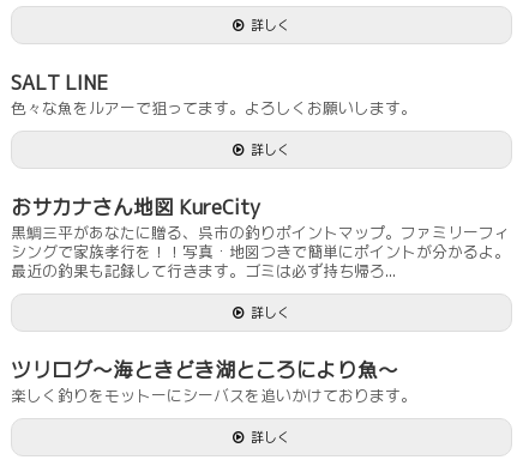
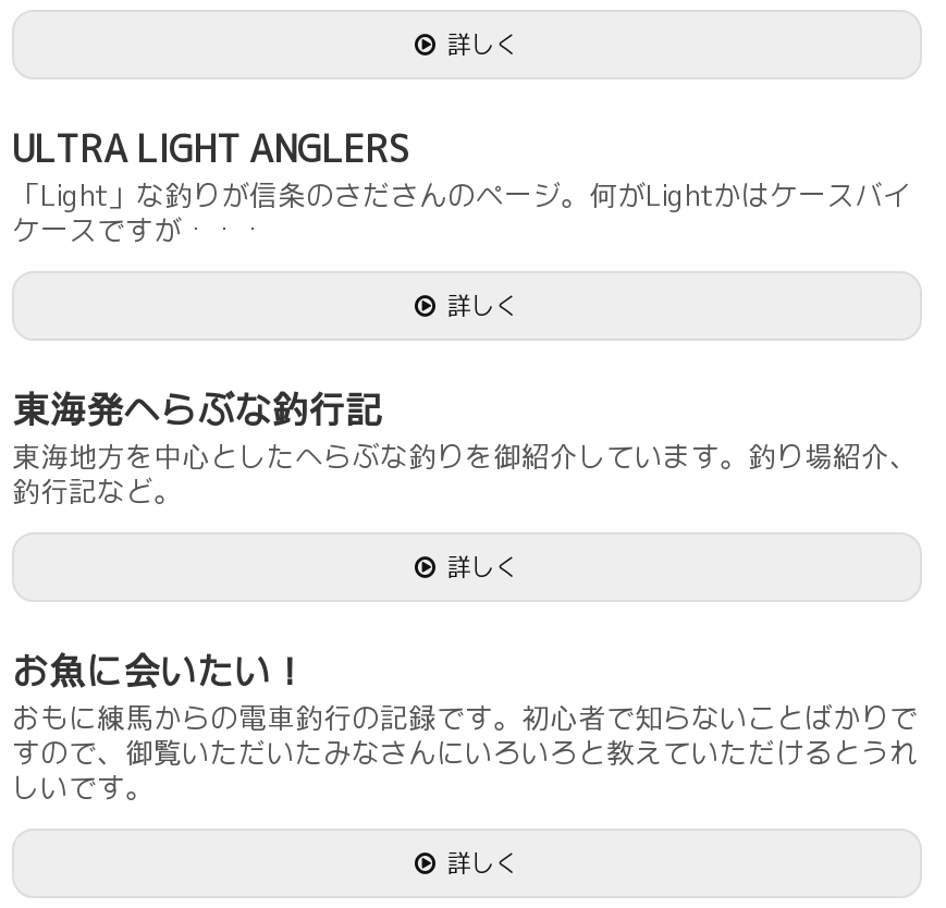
- SALT LINE
- 色々な魚をルアーで狙ってます。よろしくお願いします。
+ ULTRA LIGHT ANGLERS
+ 「Light」な釣りが信条のさださんのページ。何がLightかはケースバイ
+ ケースですが・・・

- おサカナさん地図 KureCity
- 黒鯛三平があなたに贈る、呉市の釣りポイントマップ。ファミリーフィ
- シングで家族孝行を！！写真・地図つきで簡単にポイントが分かるよ。
- 最近の釣果も記録して行きます。ゴミは必ず持ち帰ろ...
+ 東海発へらぶな釣行記
+ 東海地方を中心としたへらぶな釣りを御紹介しています。釣り場紹介、
+ 釣行記など。

- ツリログ〜海ときどき湖ところにより魚〜
- 楽しく釣りをモットーにシーバスを追いかけております。
+ お魚に会いたい！
+ おもに練馬からの電車釣行の記録です。初心者で知らないことばかりで
+ すので、御覧いただいたみなさんにいろいろと教えていただけるとうれ
+ しいです。
